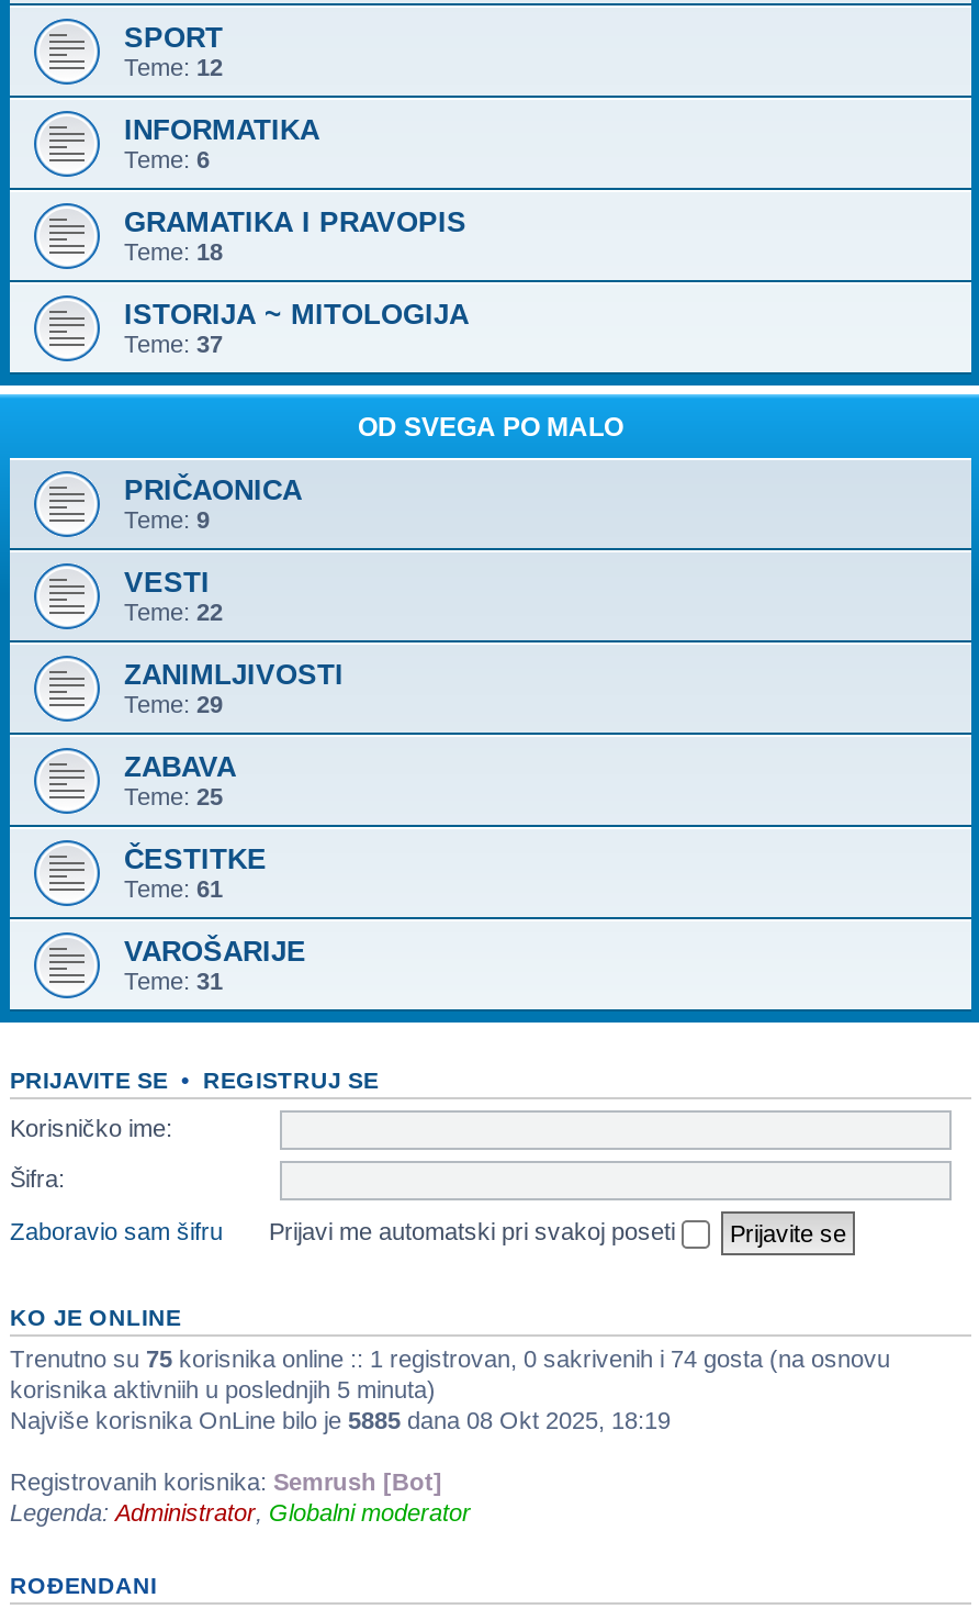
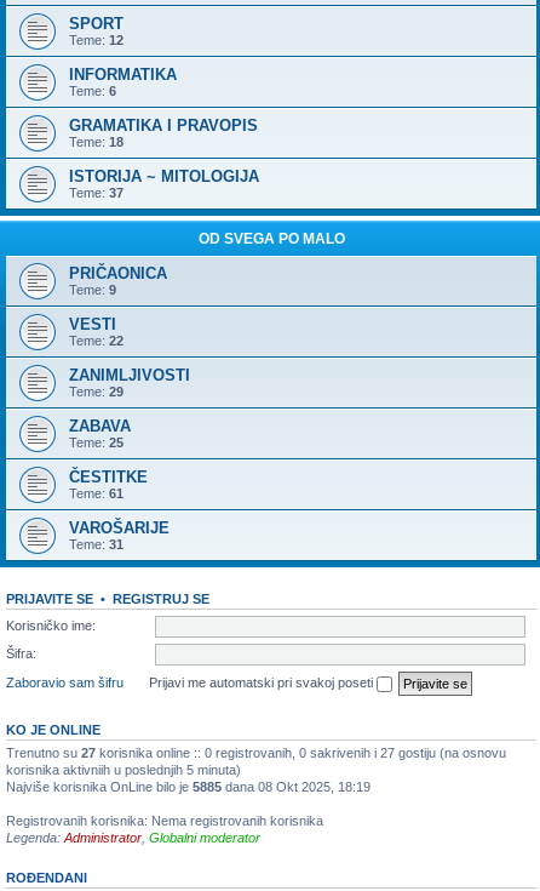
- Trenutno su 75 korisnika online :: 1 registrovan, 0 sakrivenih i 74 gosta (na osnovu
+ Trenutno su 27 korisnika online :: 0 registrovanih, 0 sakrivenih i 27 gostiju (na osnovu

- Registrovanih korisnika: Semrush [Bot]
+ Registrovanih korisnika: Nema registrovanih korisnika
